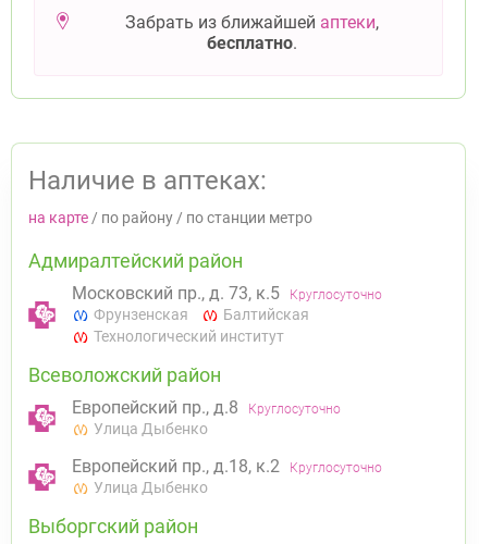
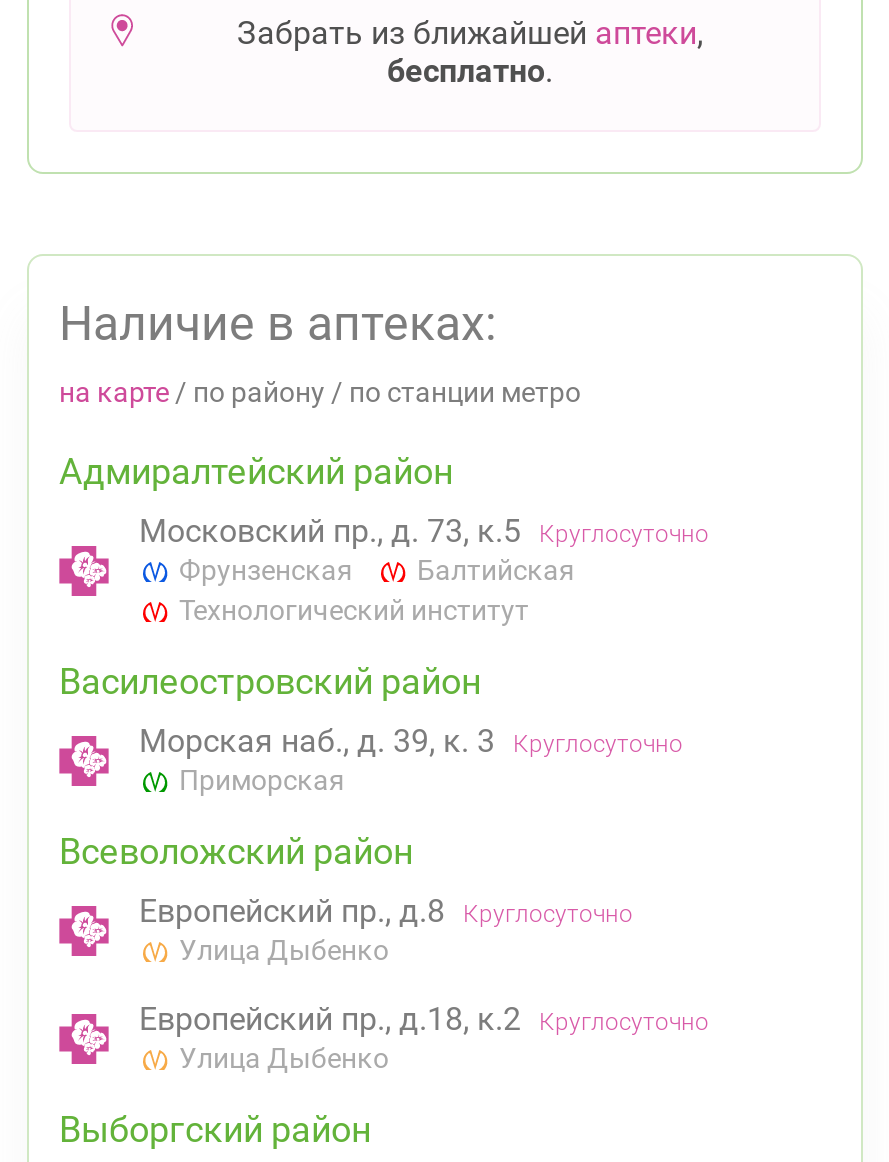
+ Василеостровский район
+ Морская наб., д. 39, к. 3 Круглосуточно
+ Приморская
